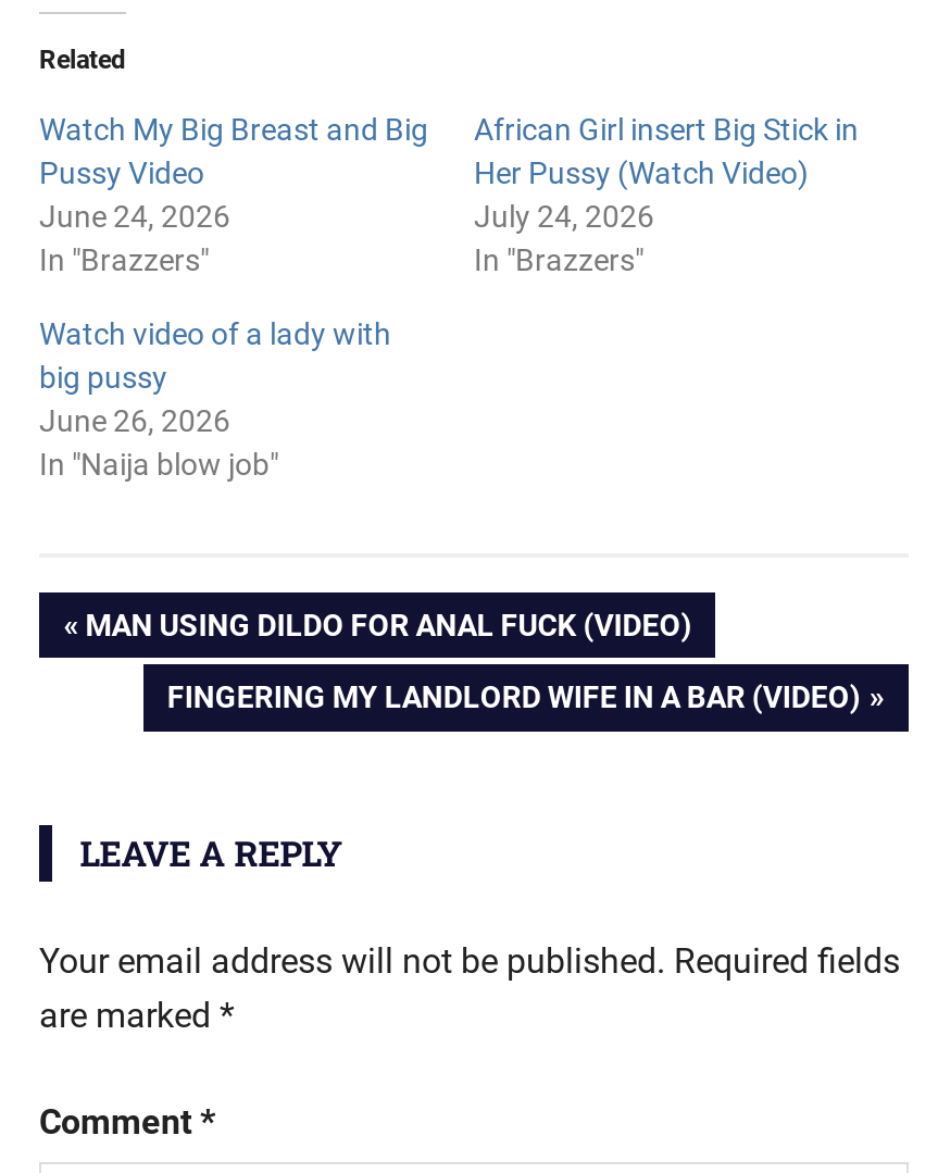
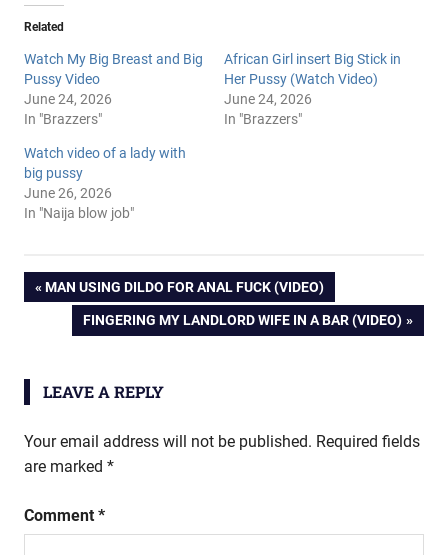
- July 24, 2026
+ June 24, 2026
